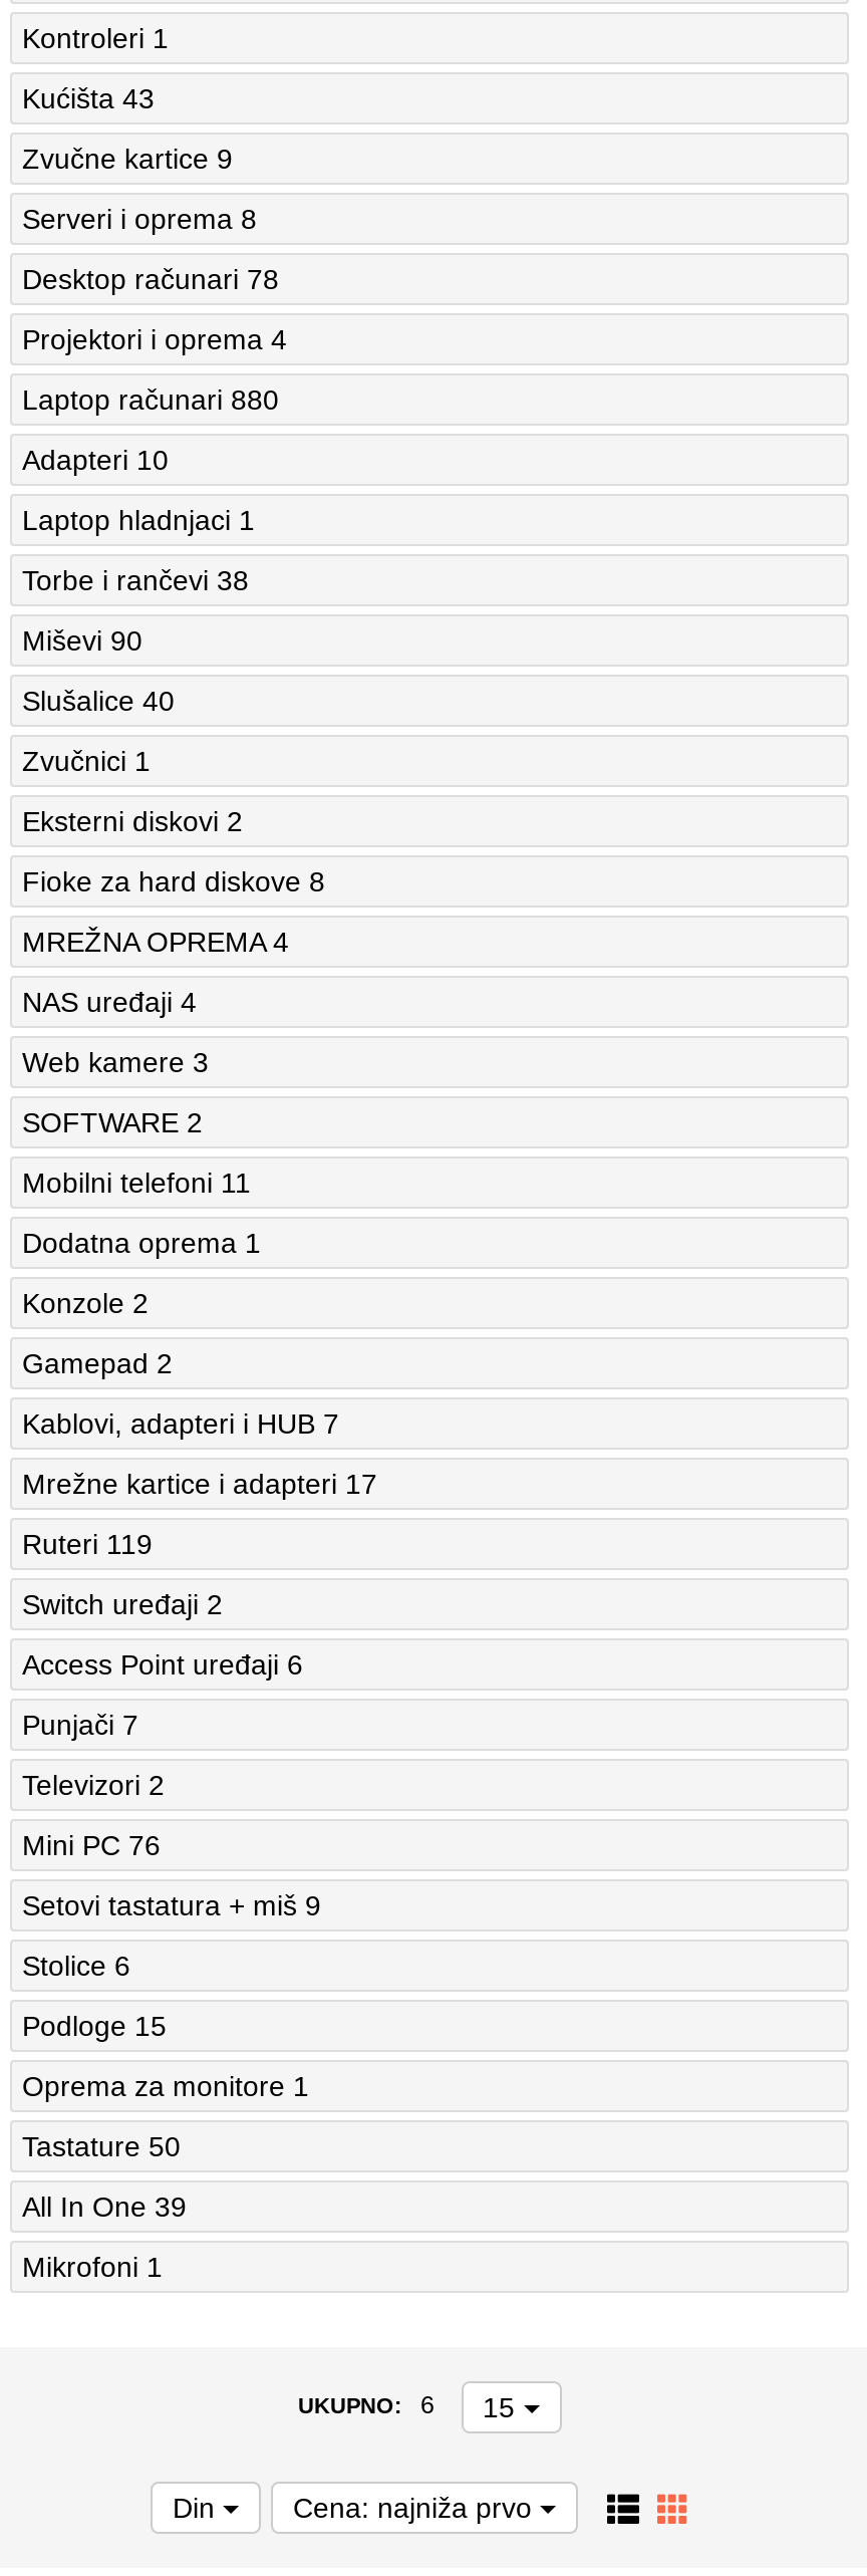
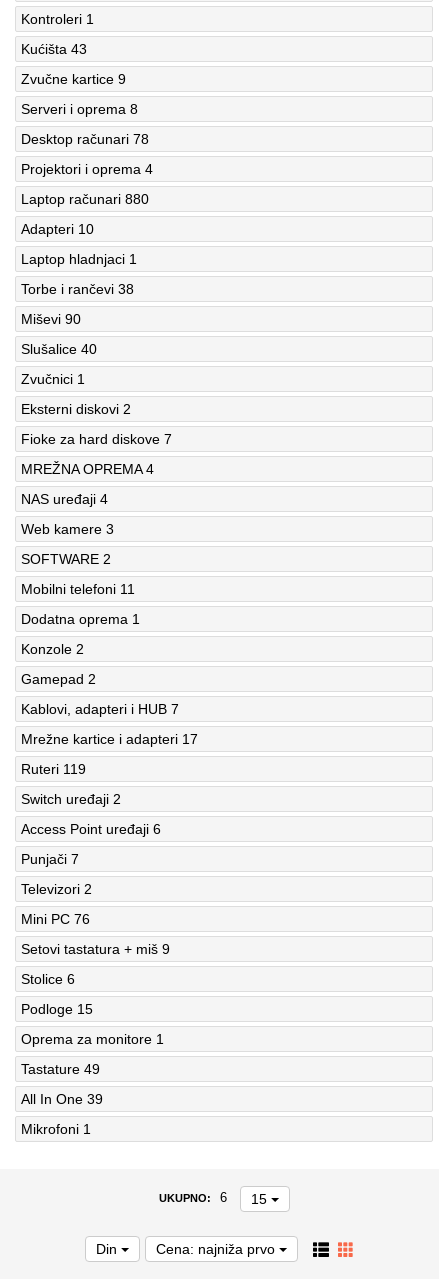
- Fioke za hard diskove 8
+ Fioke za hard diskove 7

- Tastature 50
+ Tastature 49
